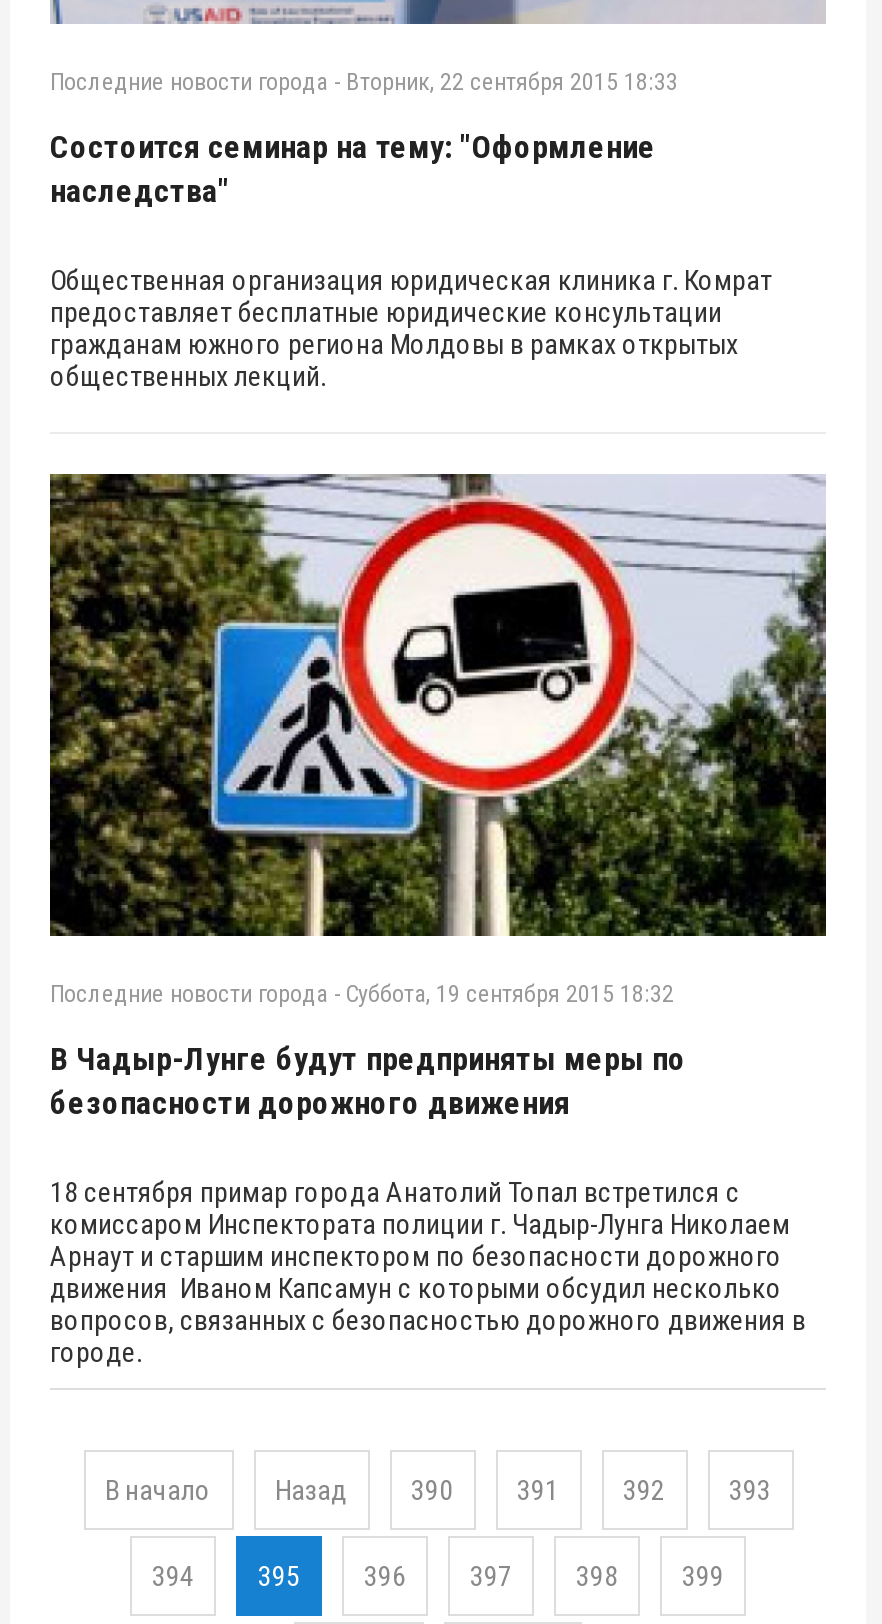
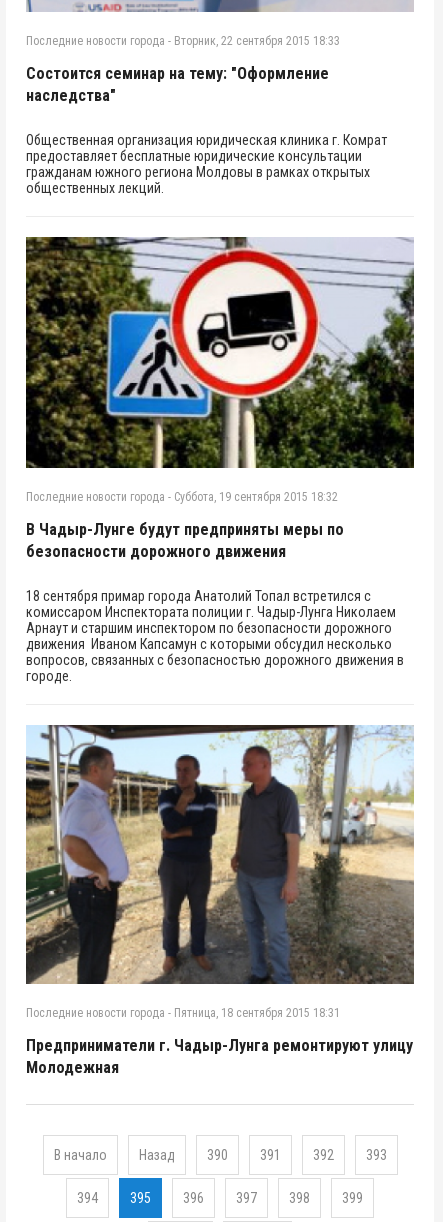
+ [image]
+ Последние новости города - Пятница, 18 сентября 2015 18:31
+ Предприниматели г. Чадыр-Лунга ремонтируют улицу
+ Молодежная
